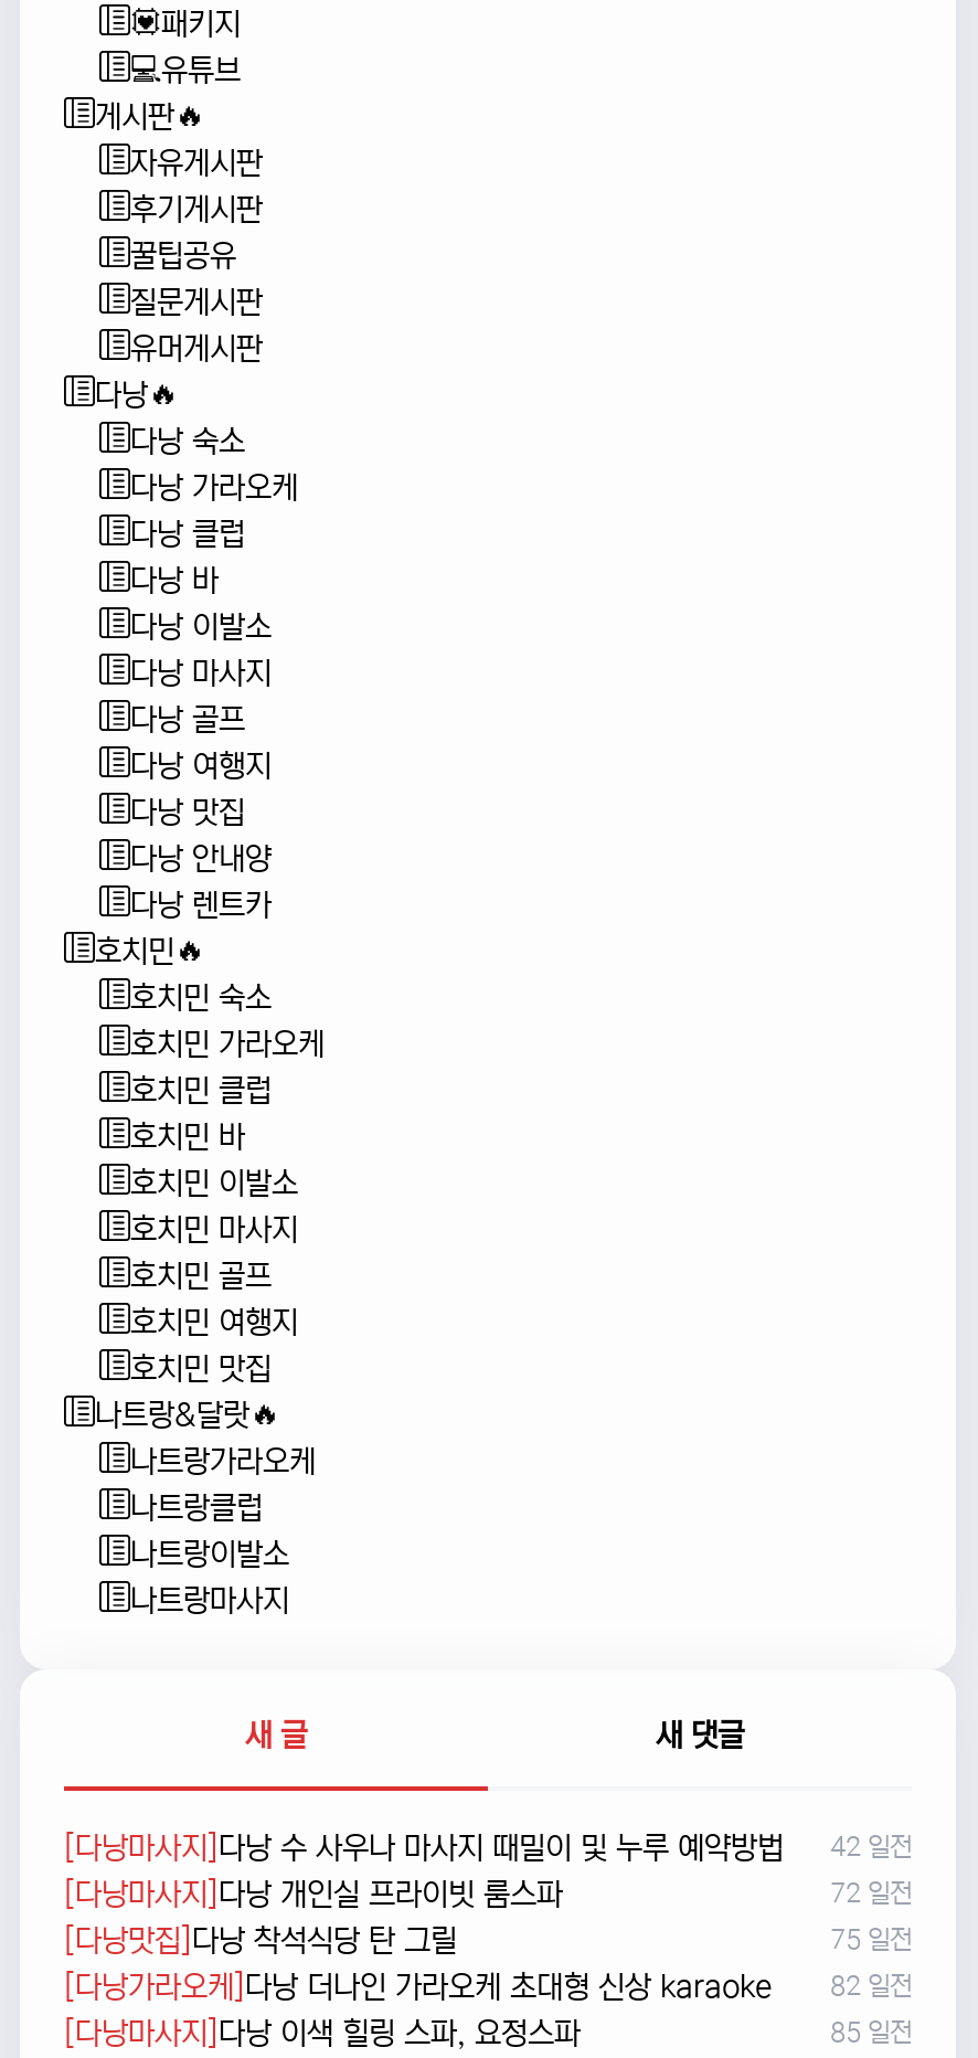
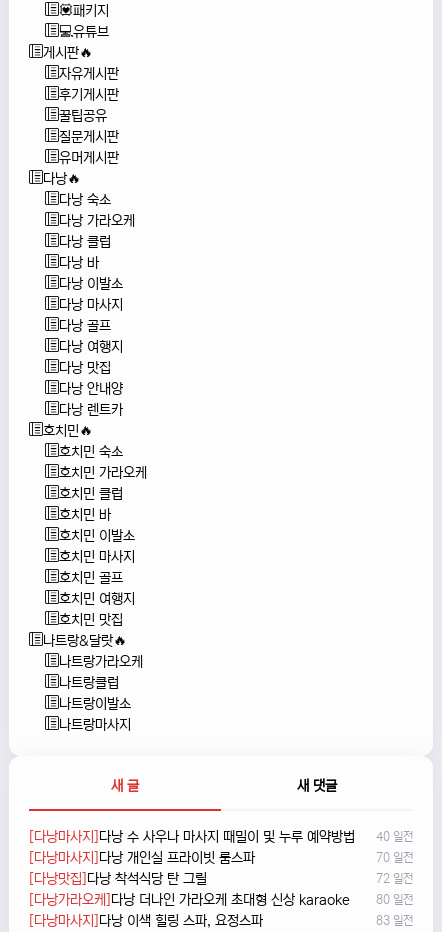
- [다낭마사지]다낭 수 사우나 마사지 때밀이 및 누루 예약방법 42 일전
+ [다낭마사지]다낭 수 사우나 마사지 때밀이 및 누루 예약방법 40 일전

- 72 일전
+ 70 일전

- 75 일전
+ 72 일전

- [다낭가라오케]다낭 더나인 가라오케 초대형 신상 karaoke 82 일전
+ [다낭가라오케]다낭 더나인 가라오케 초대형 신상 karaoke 80 일전

- 85 일전
+ 83 일전
